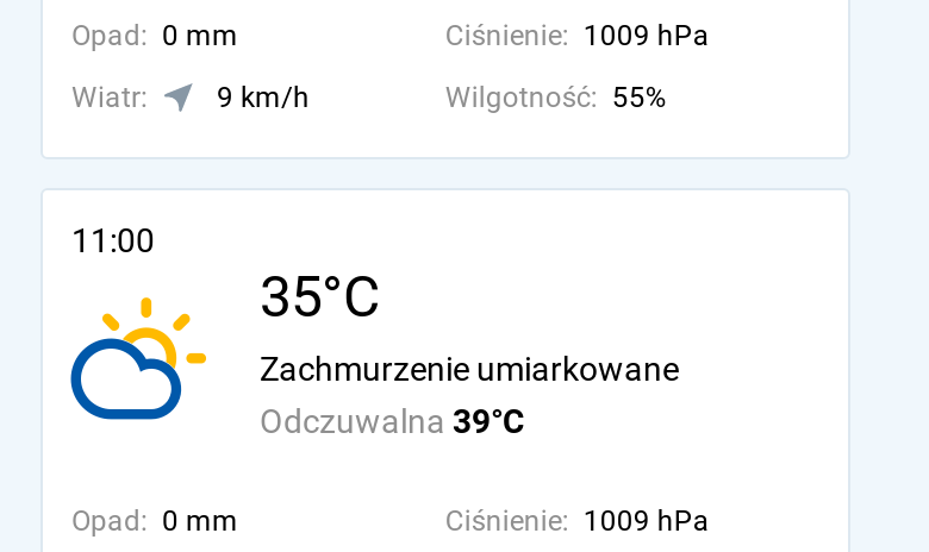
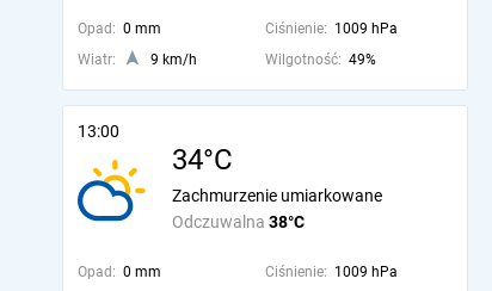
- Wilgotność: 55%
+ Wilgotność: 49%

- 11:00
- 35°C
+ 13:00
+ 34°C

- Odczuwalna 39°C
+ Odczuwalna 38°C
